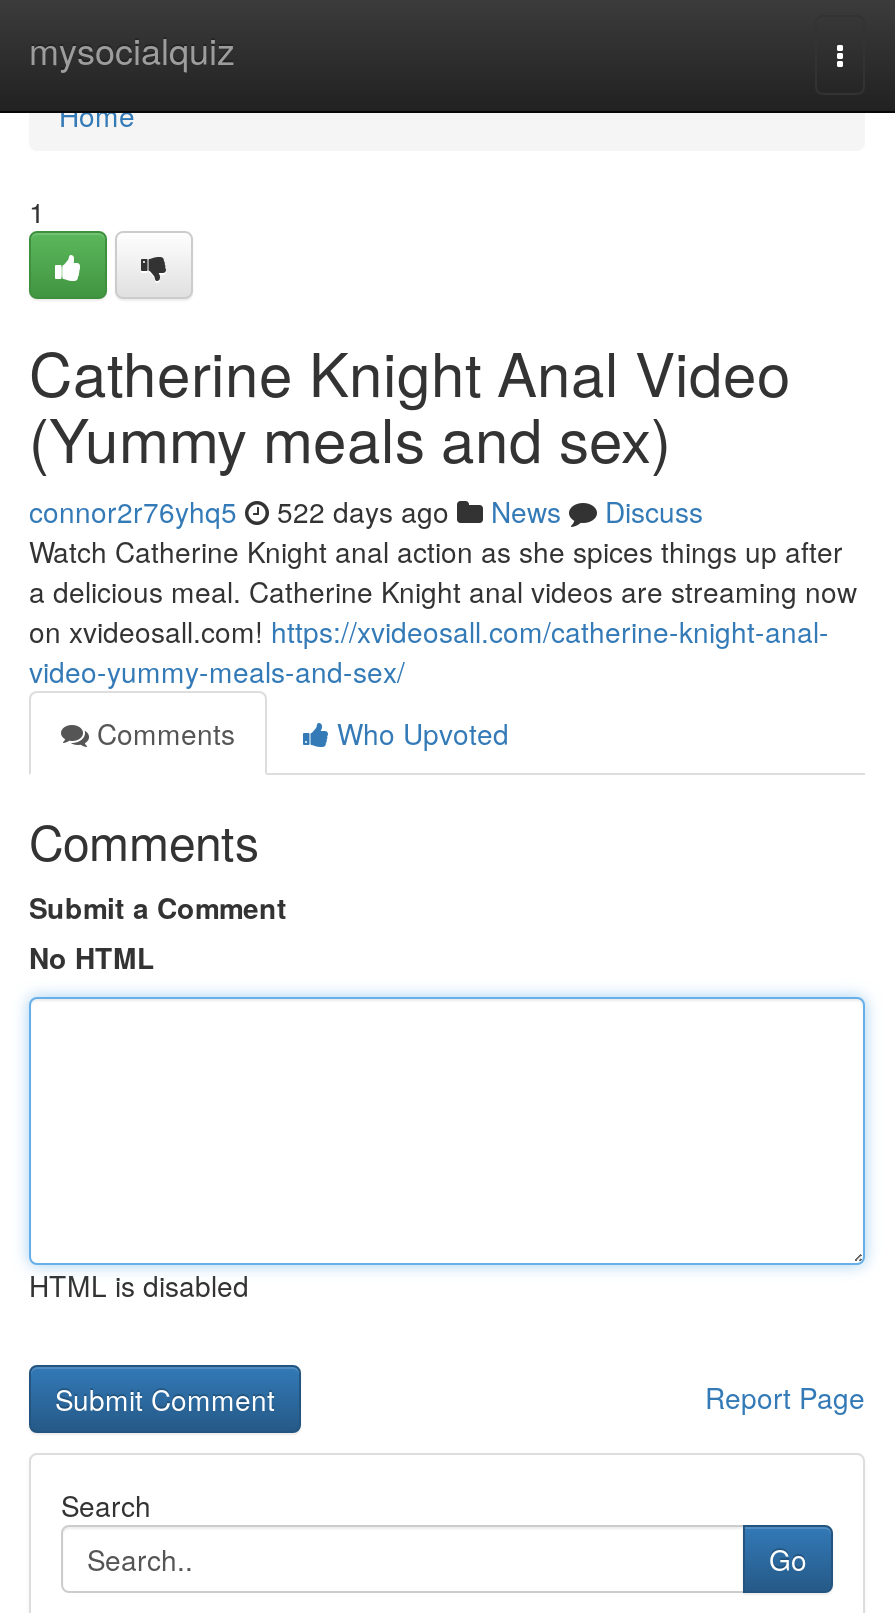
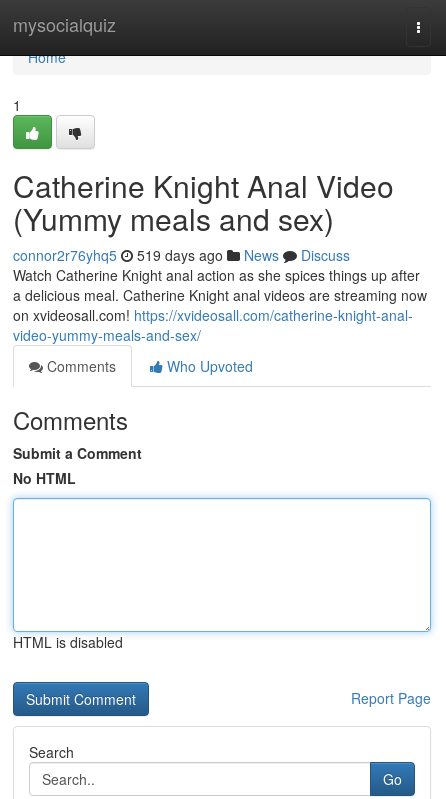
- connor2r76yhq5 522 days ago News Discuss
+ connor2r76yhq5 519 days ago News Discuss
